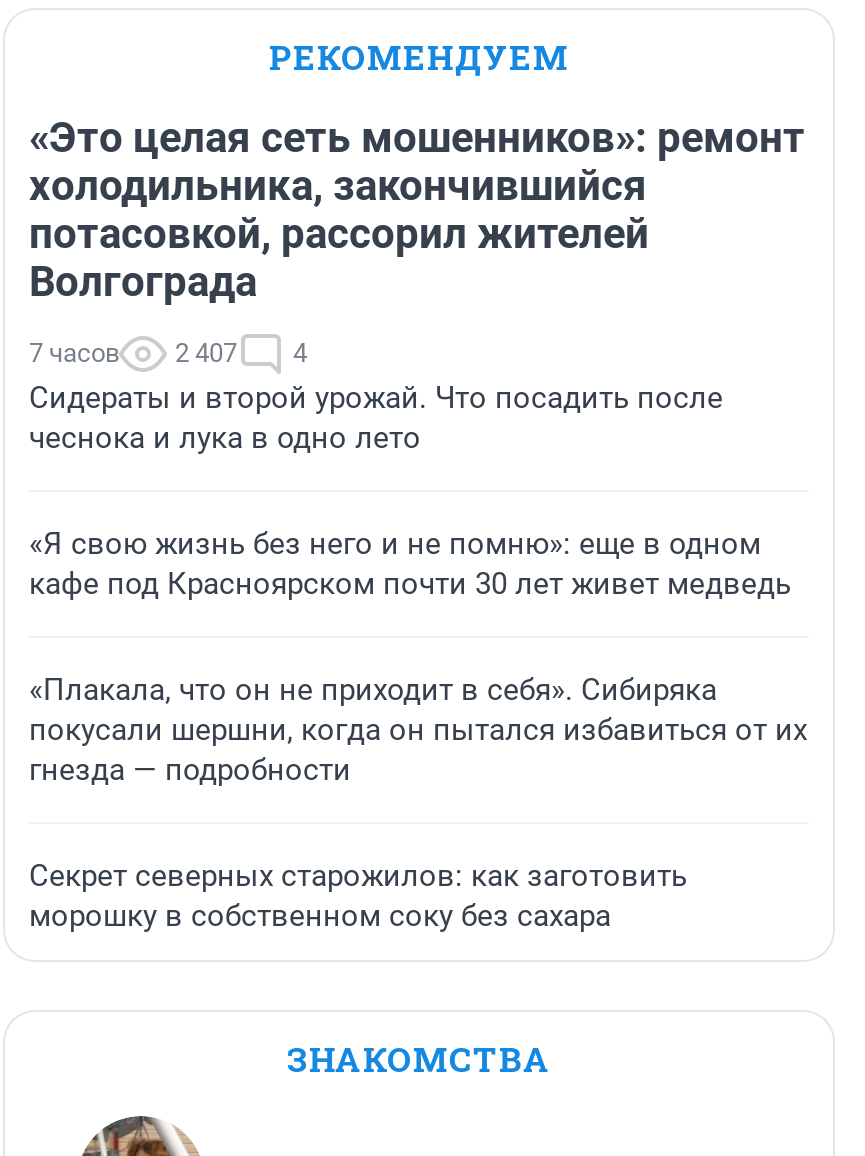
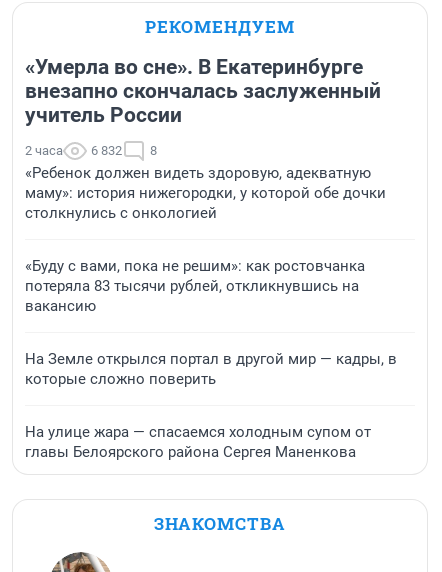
- «Это целая сеть мошенников»: ремонт
- холодильника, закончившийся
- потасовкой, рассорил жителей
- Волгограда
+ «Умерла во сне». В Екатеринбурге
+ внезапно скончалась заслуженный
+ учитель России

- 7 часов
- 2 407
- 4
- Сидераты и второй урожай. Что посадить после
- чеснока и лука в одно лето
+ 2 часа
+ 6 832
+ 8
+ «Ребенок должен видеть здоровую, адекватную
+ маму»: история нижегородки, у которой обе дочки
+ столкнулись с онкологией

- «Я свою жизнь без него и не помню»: еще в одном
- кафе под Красноярском почти 30 лет живет медведь
+ «Буду с вами, пока не решим»: как ростовчанка
+ потеряла 83 тысячи рублей, откликнувшись на
+ вакансию

- «Плакала, что он не приходит в себя». Сибиряка
- покусали шершни, когда он пытался избавиться от их
- гнезда — подробности
+ На Земле открылся портал в другой мир — кадры, в
+ которые сложно поверить

- Секрет северных старожилов: как заготовить
- морошку в собственном соку без сахара
+ На улице жара — спасаемся холодным супом от
+ главы Белоярского района Сергея Маненкова
